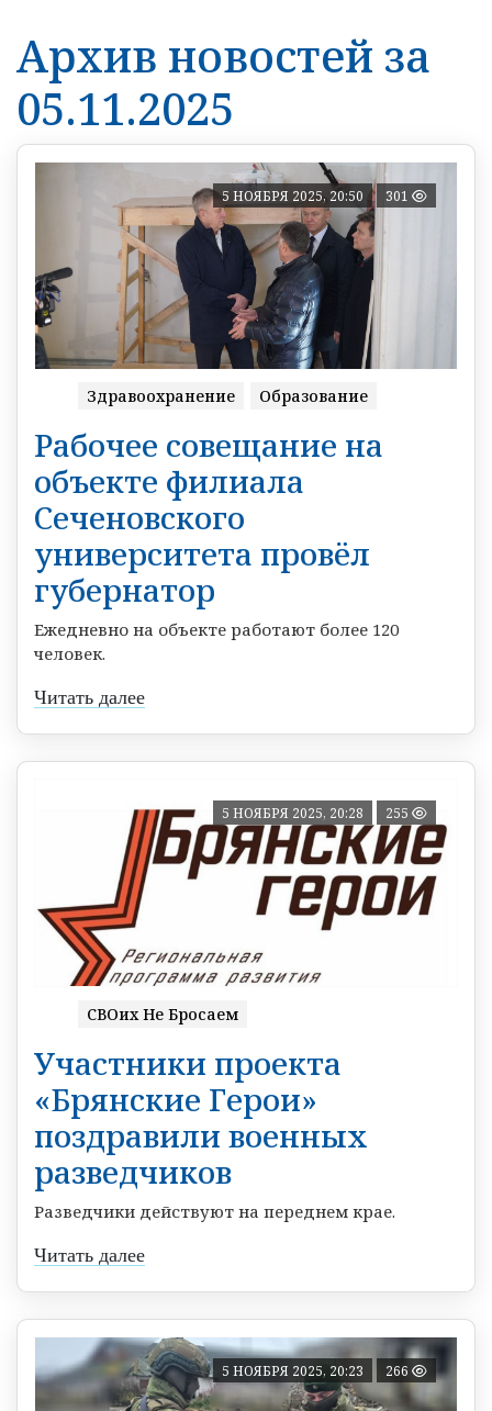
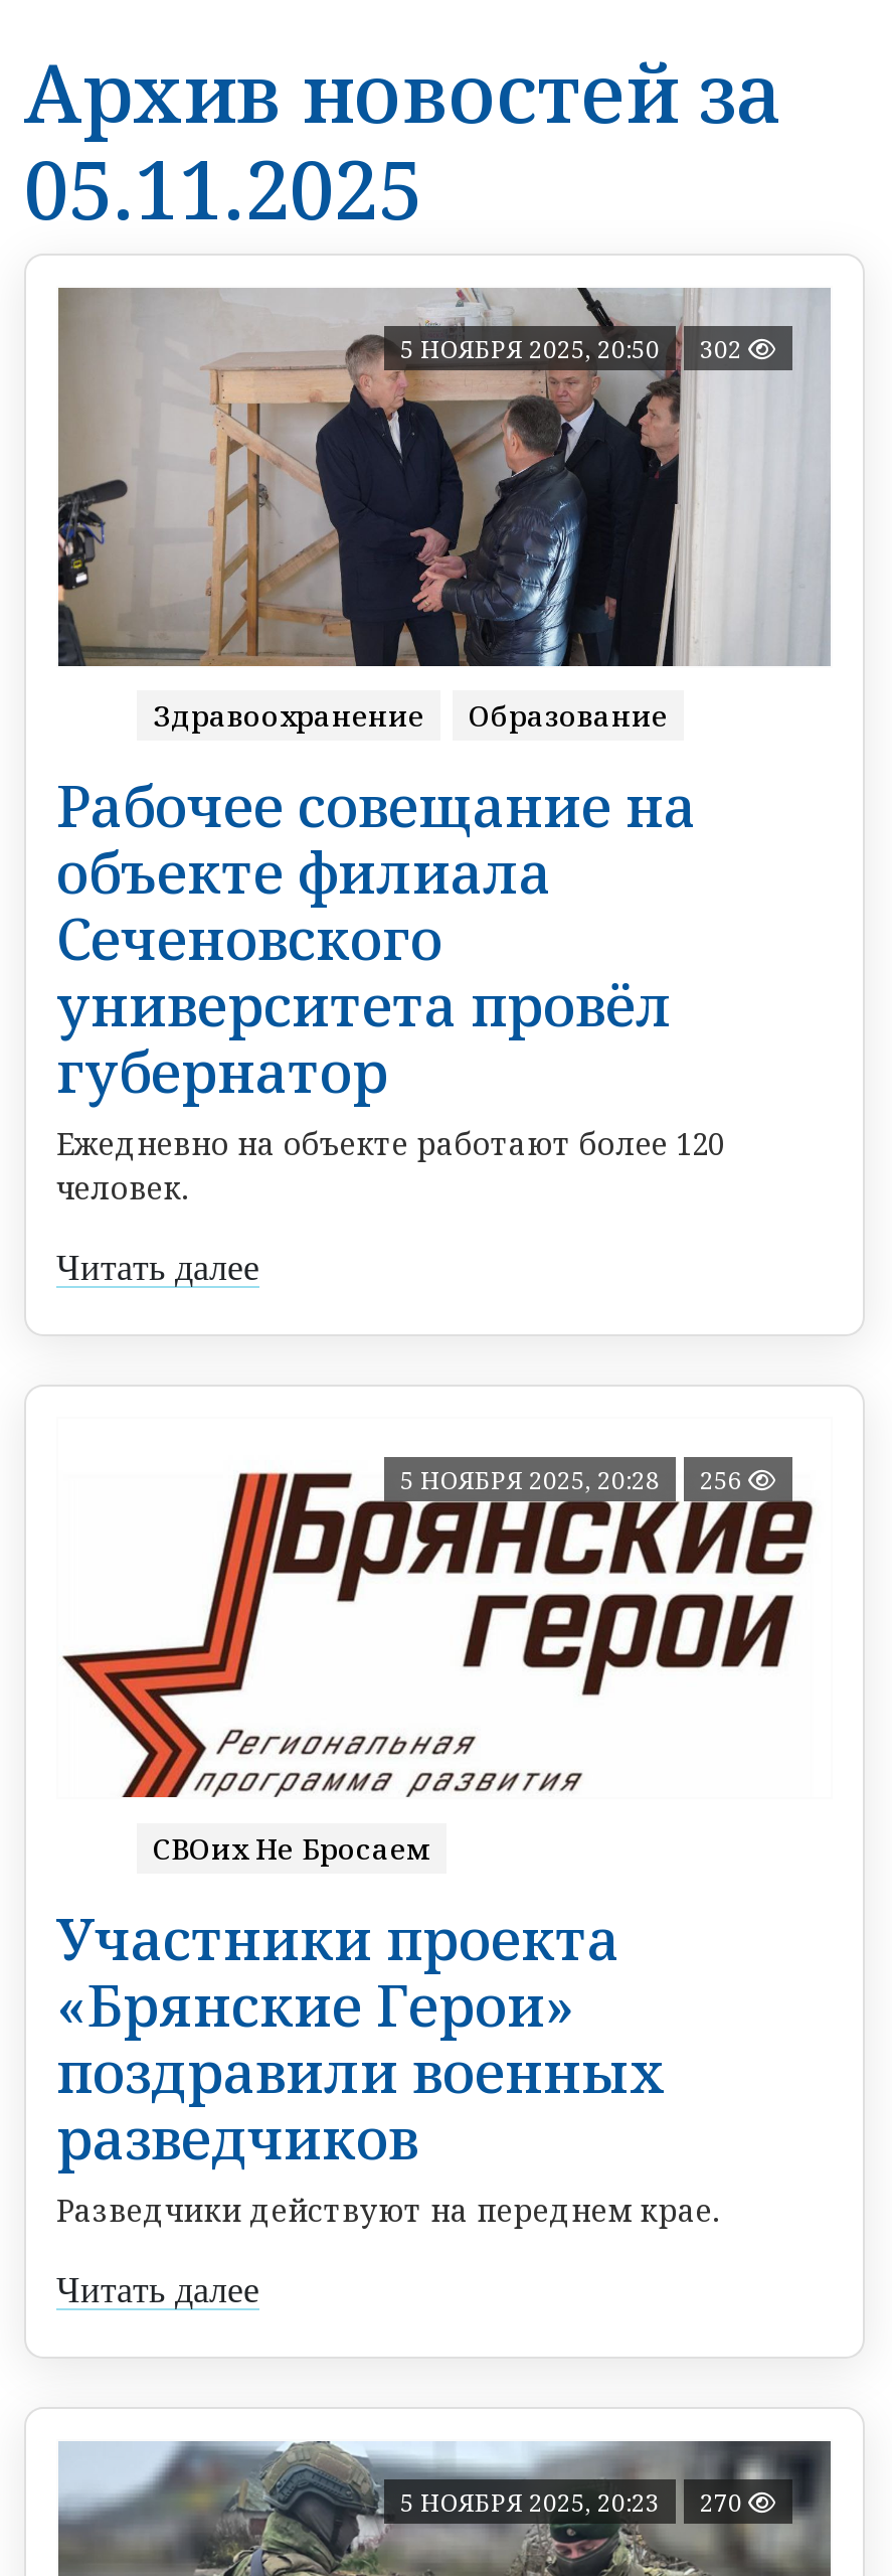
- 5 НОЯБРЯ 2025, 20:50 301
+ 5 НОЯБРЯ 2025, 20:50 302

- 5 НОЯБРЯ 2025, 20:28 255
+ 5 НОЯБРЯ 2025, 20:28 256

- 5 НОЯБРЯ 2025, 20:23 266
+ 5 НОЯБРЯ 2025, 20:23 270
